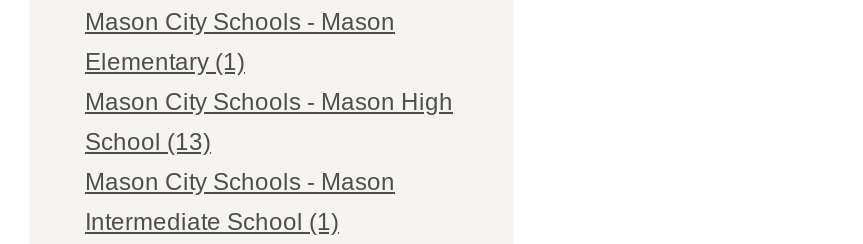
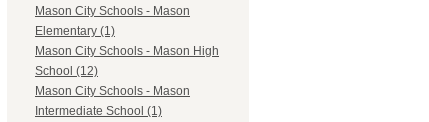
- School (13)
+ School (12)
